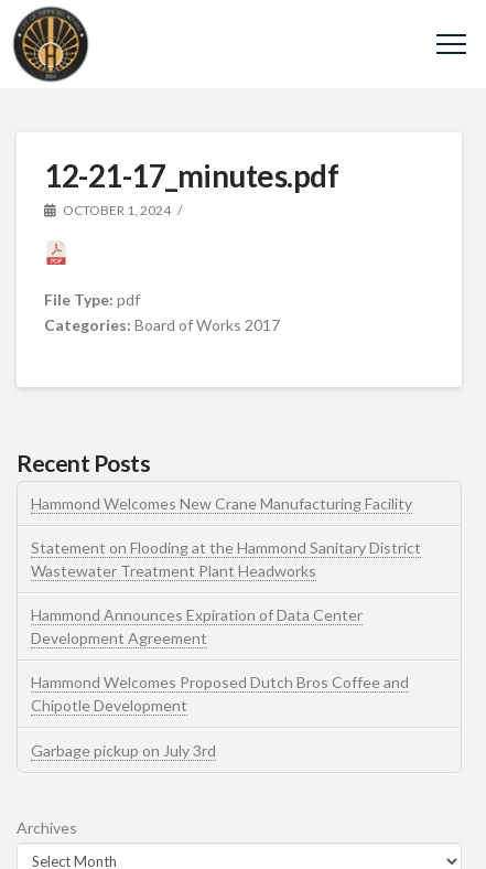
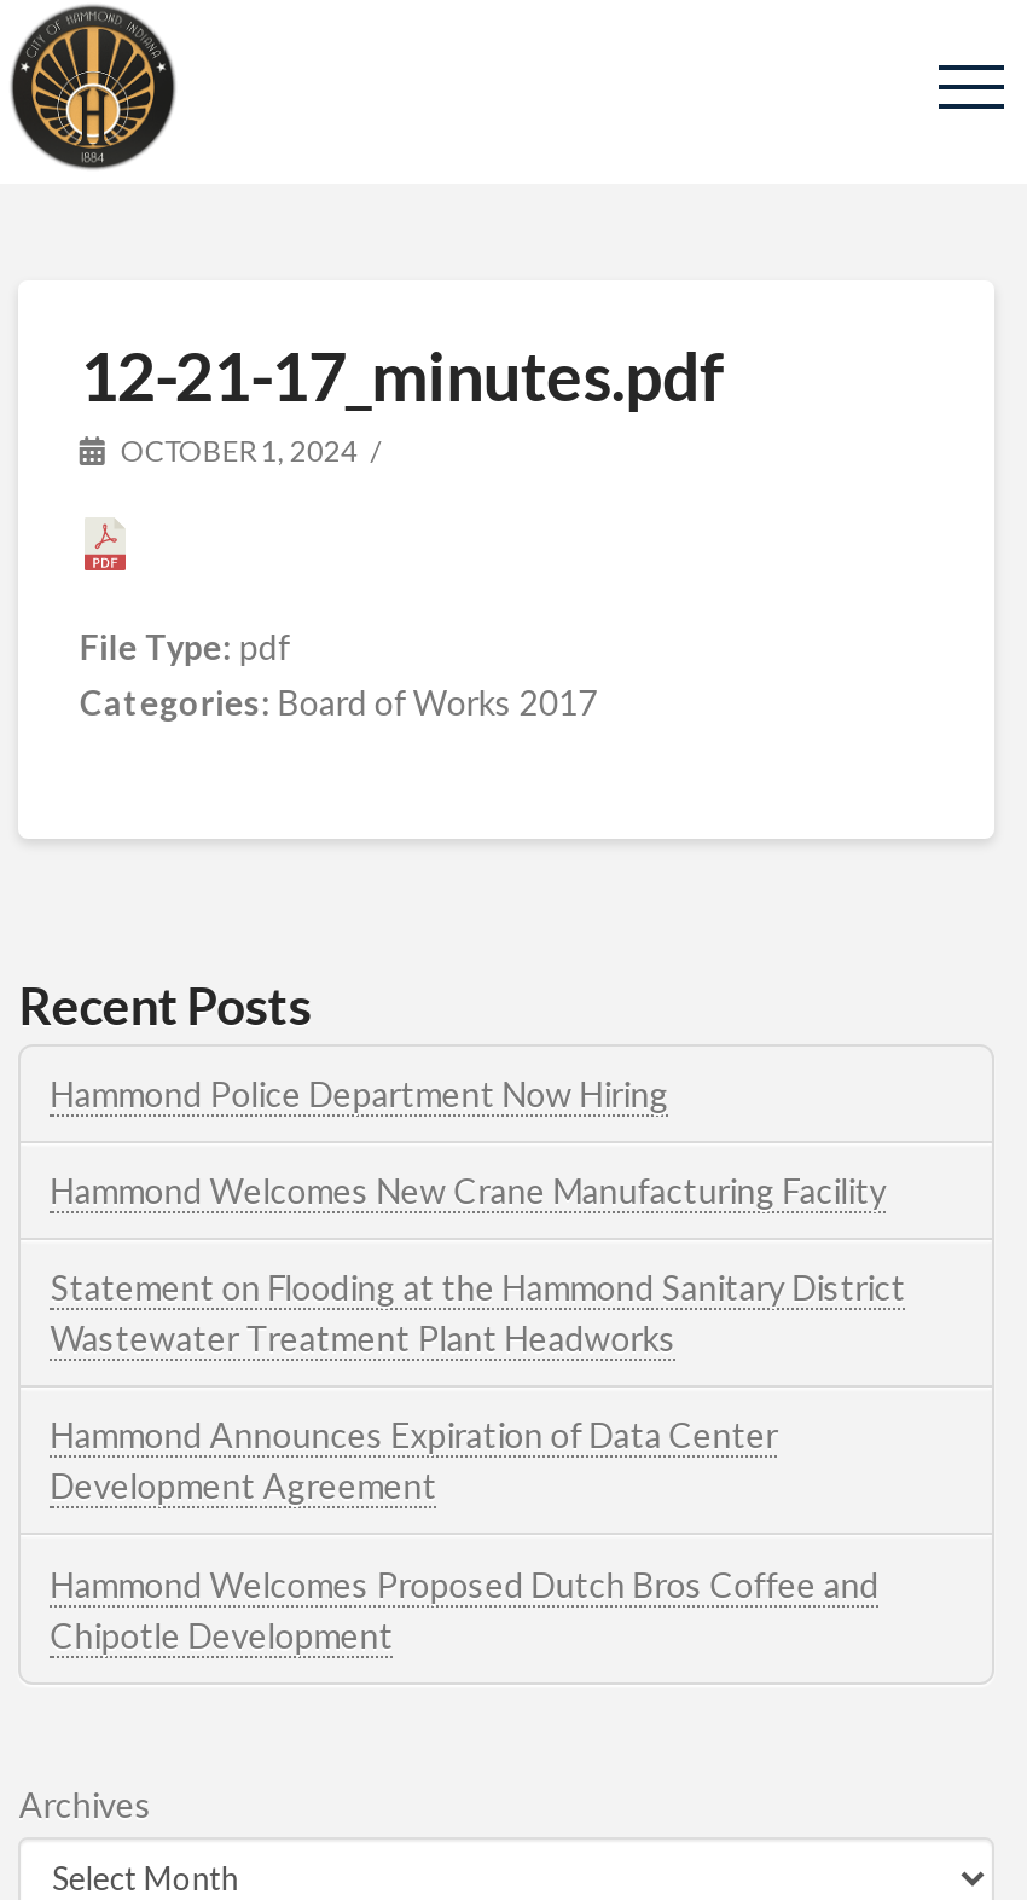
+ Hammond Police Department Now Hiring

moved down: Hammond Welcomes New Crane Manufacturing Facility | Statement on Flooding at the Hammond Sanitary District | Wastewater Treatment Plant Headworks | Hammond Announces Expiration of Data Center | Development Agreement | Hammond Welcomes Proposed Dutch Bros Coffee and | Chipotle Development

- Garbage pickup on July 3rd
